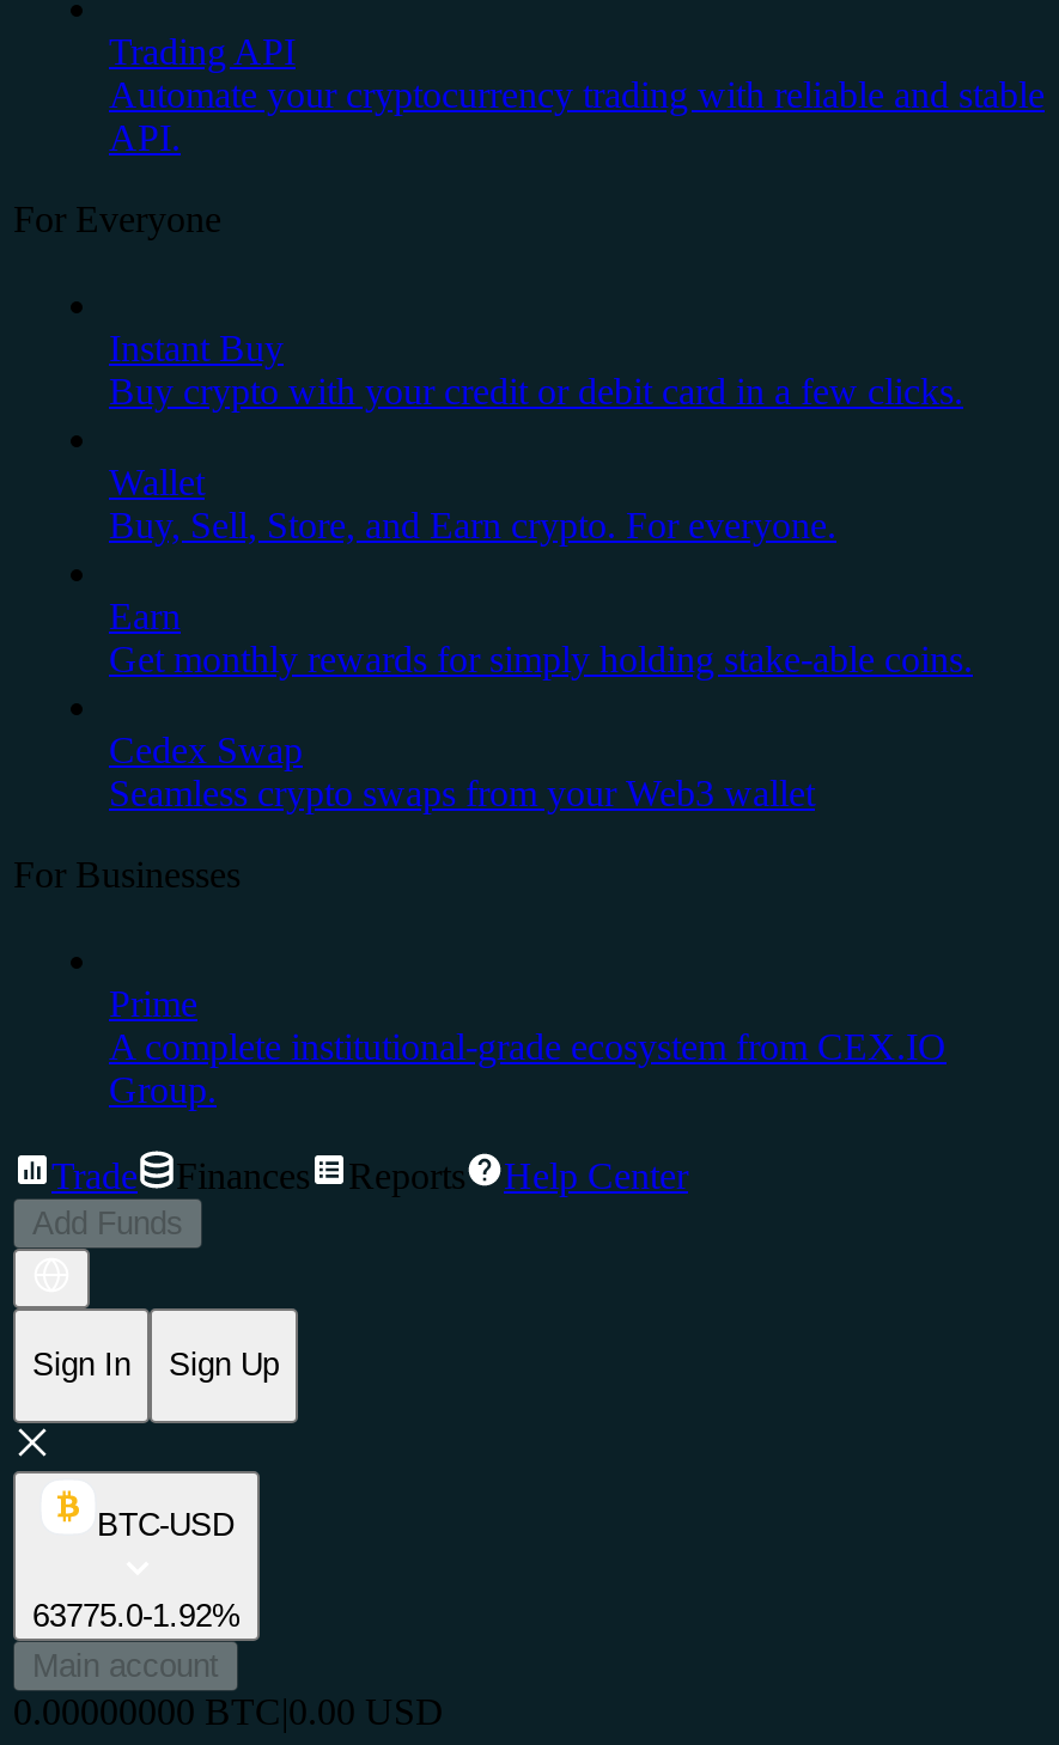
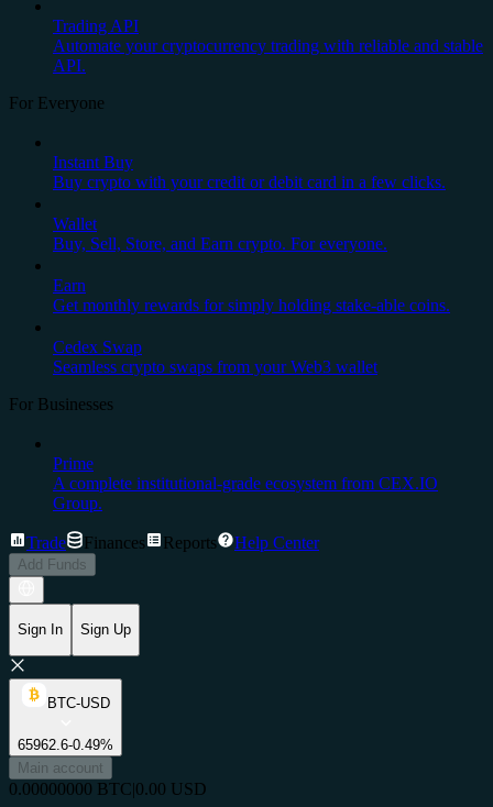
- 63775.0-1.92%
+ 65962.6-0.49%
